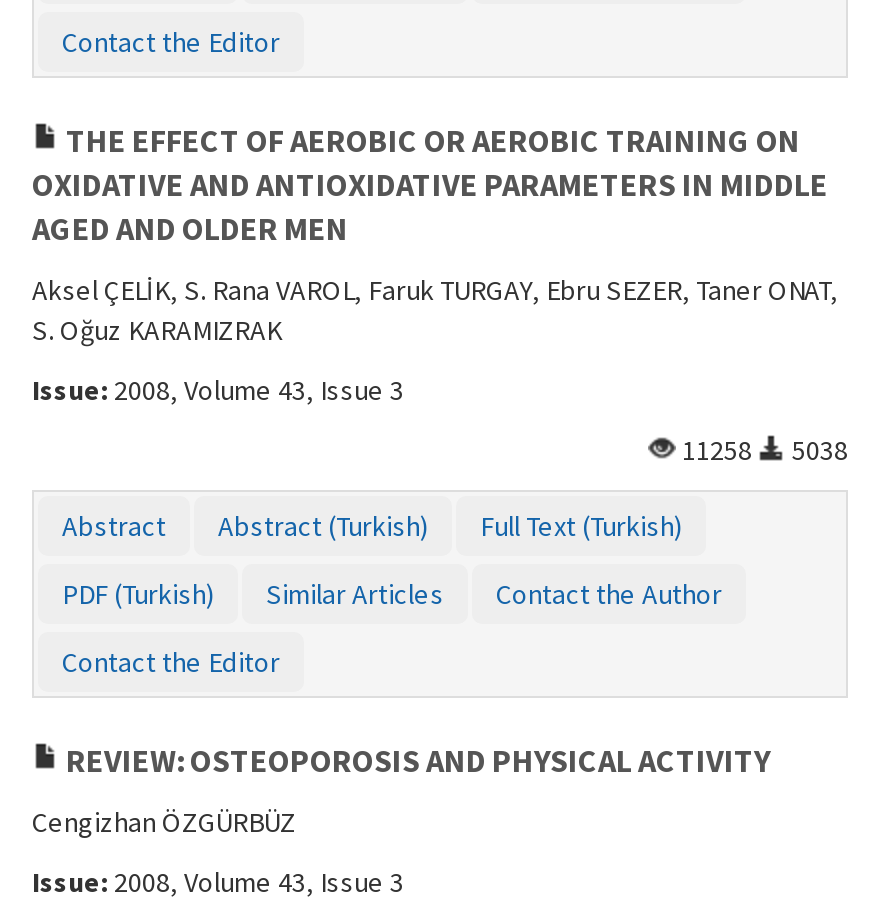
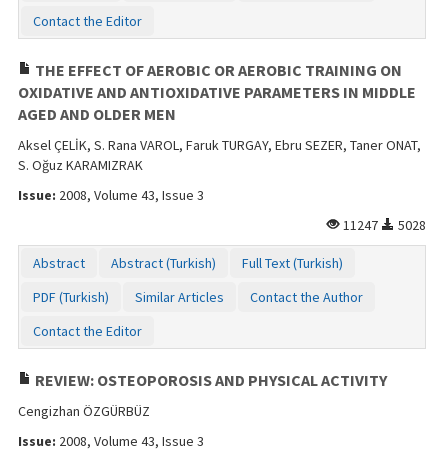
- 11258
+ 11247

- 5038
+ 5028
